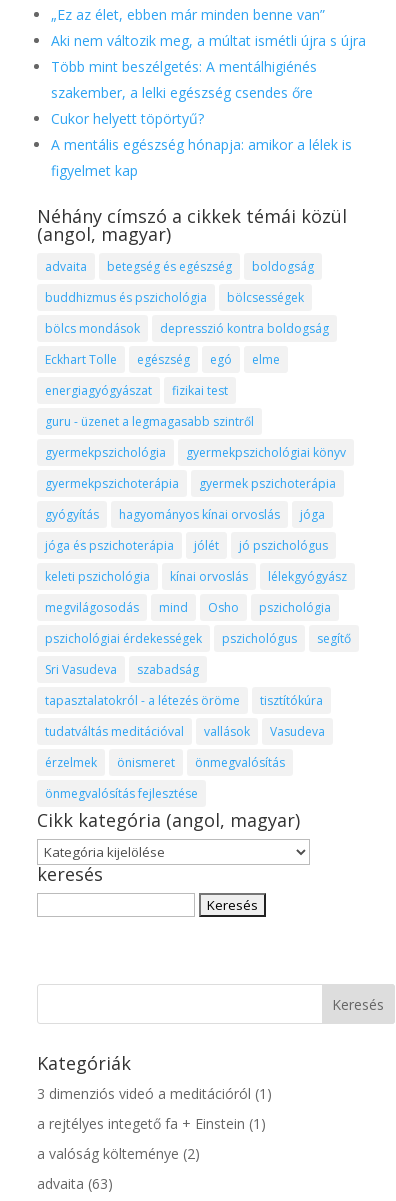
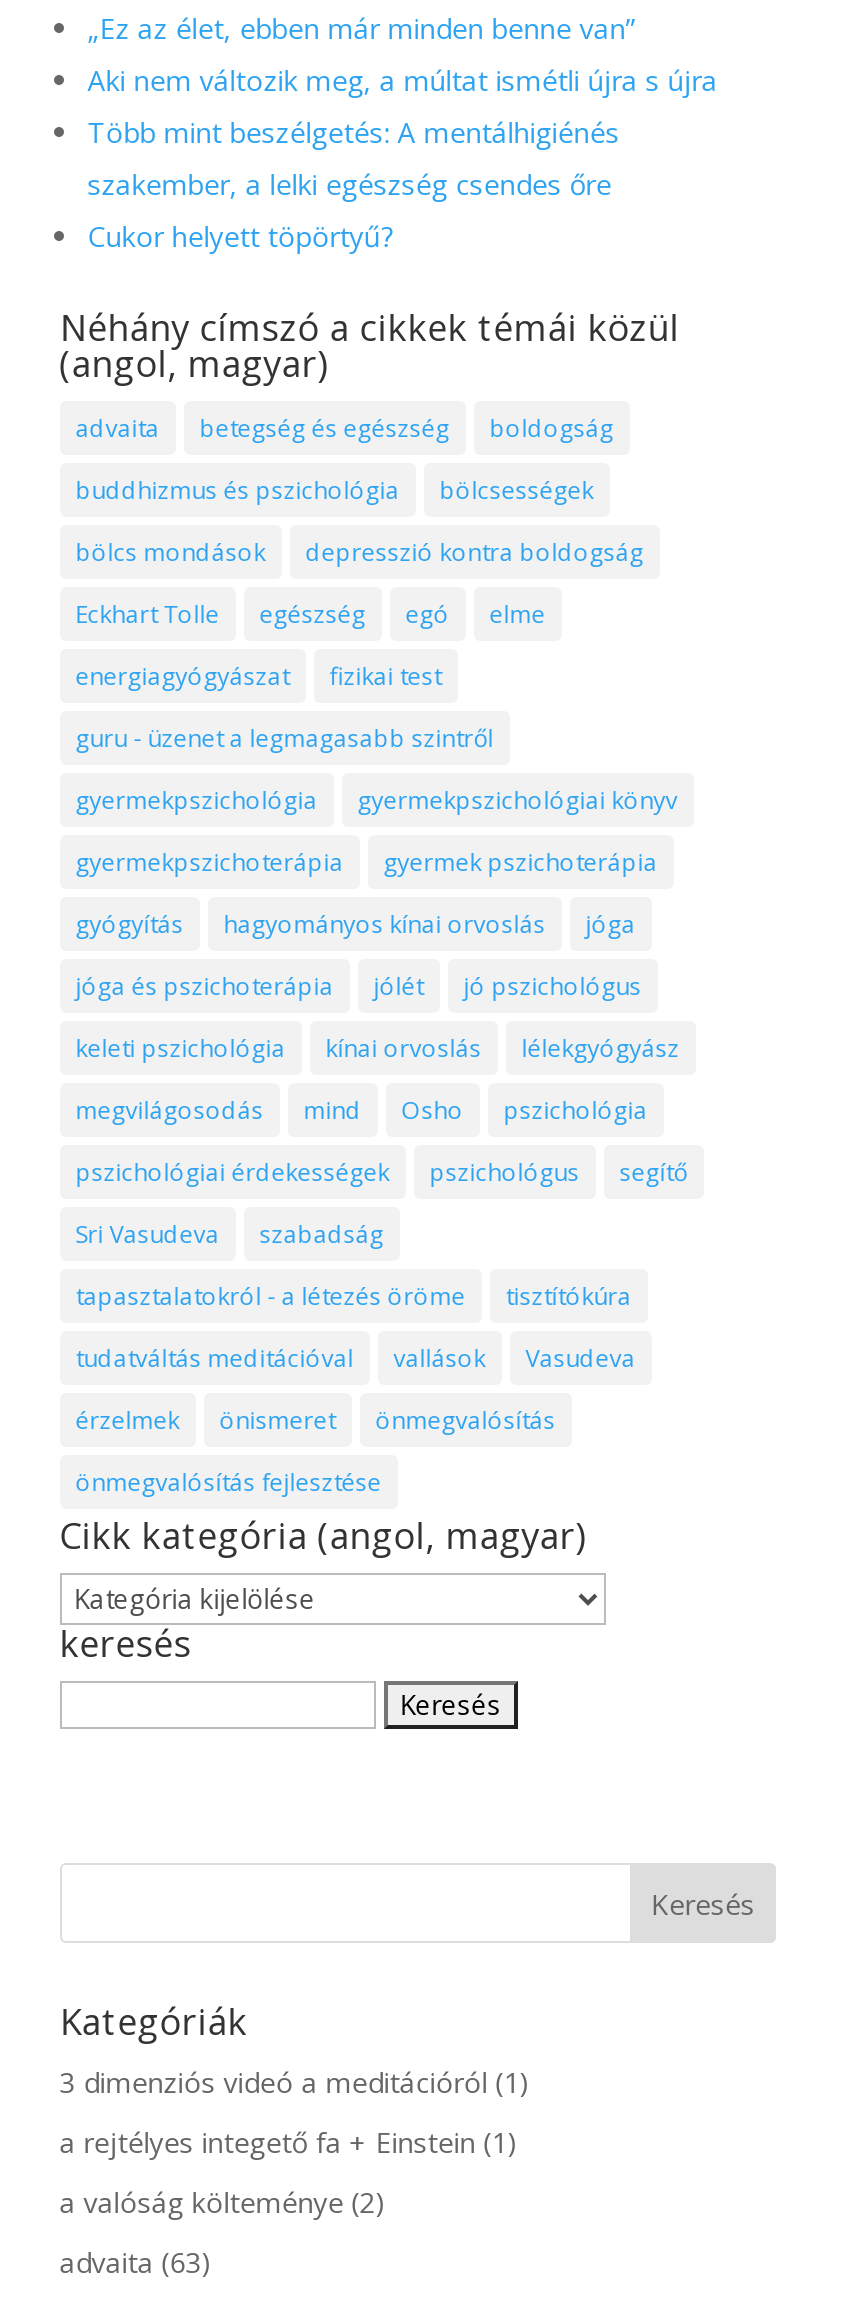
- A mentális egészség hónapja: amikor a lélek is
- figyelmet kap
